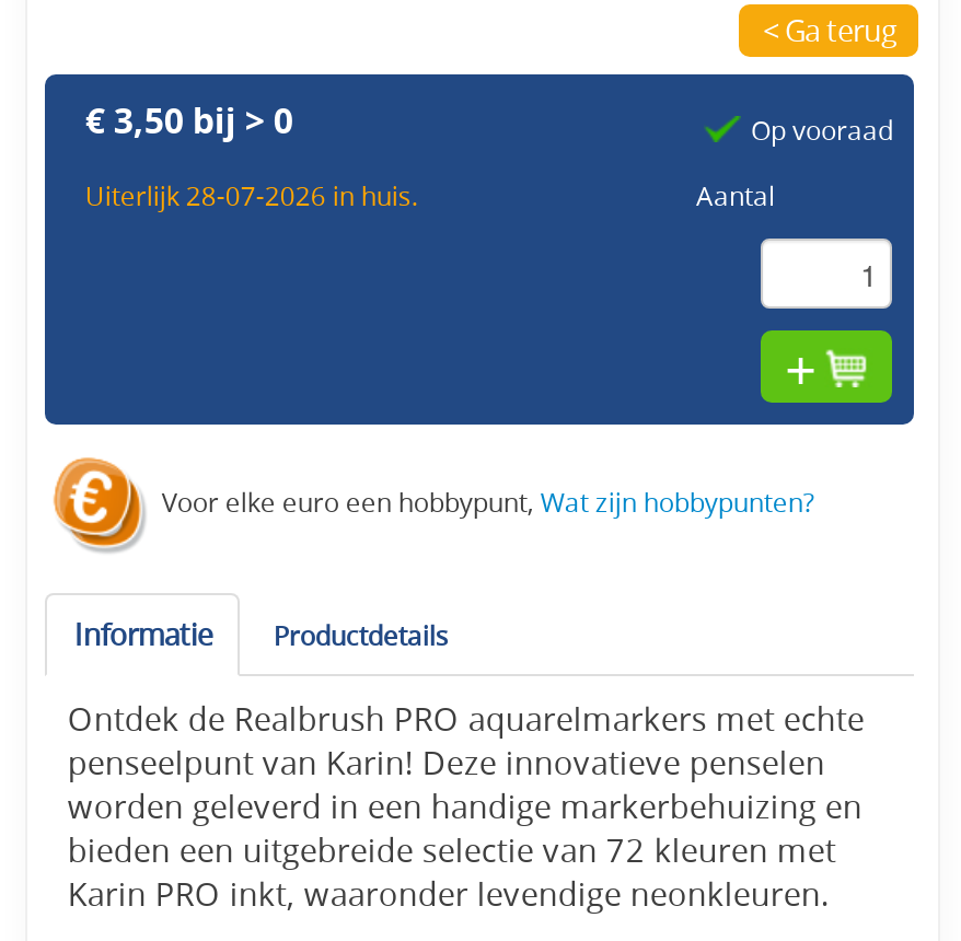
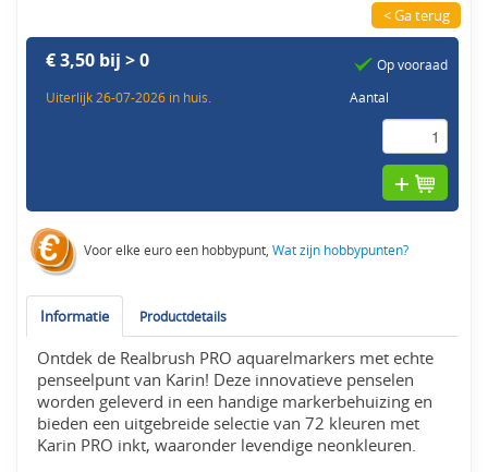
- Uiterlijk 28-07-2026 in huis.
+ Uiterlijk 26-07-2026 in huis.
